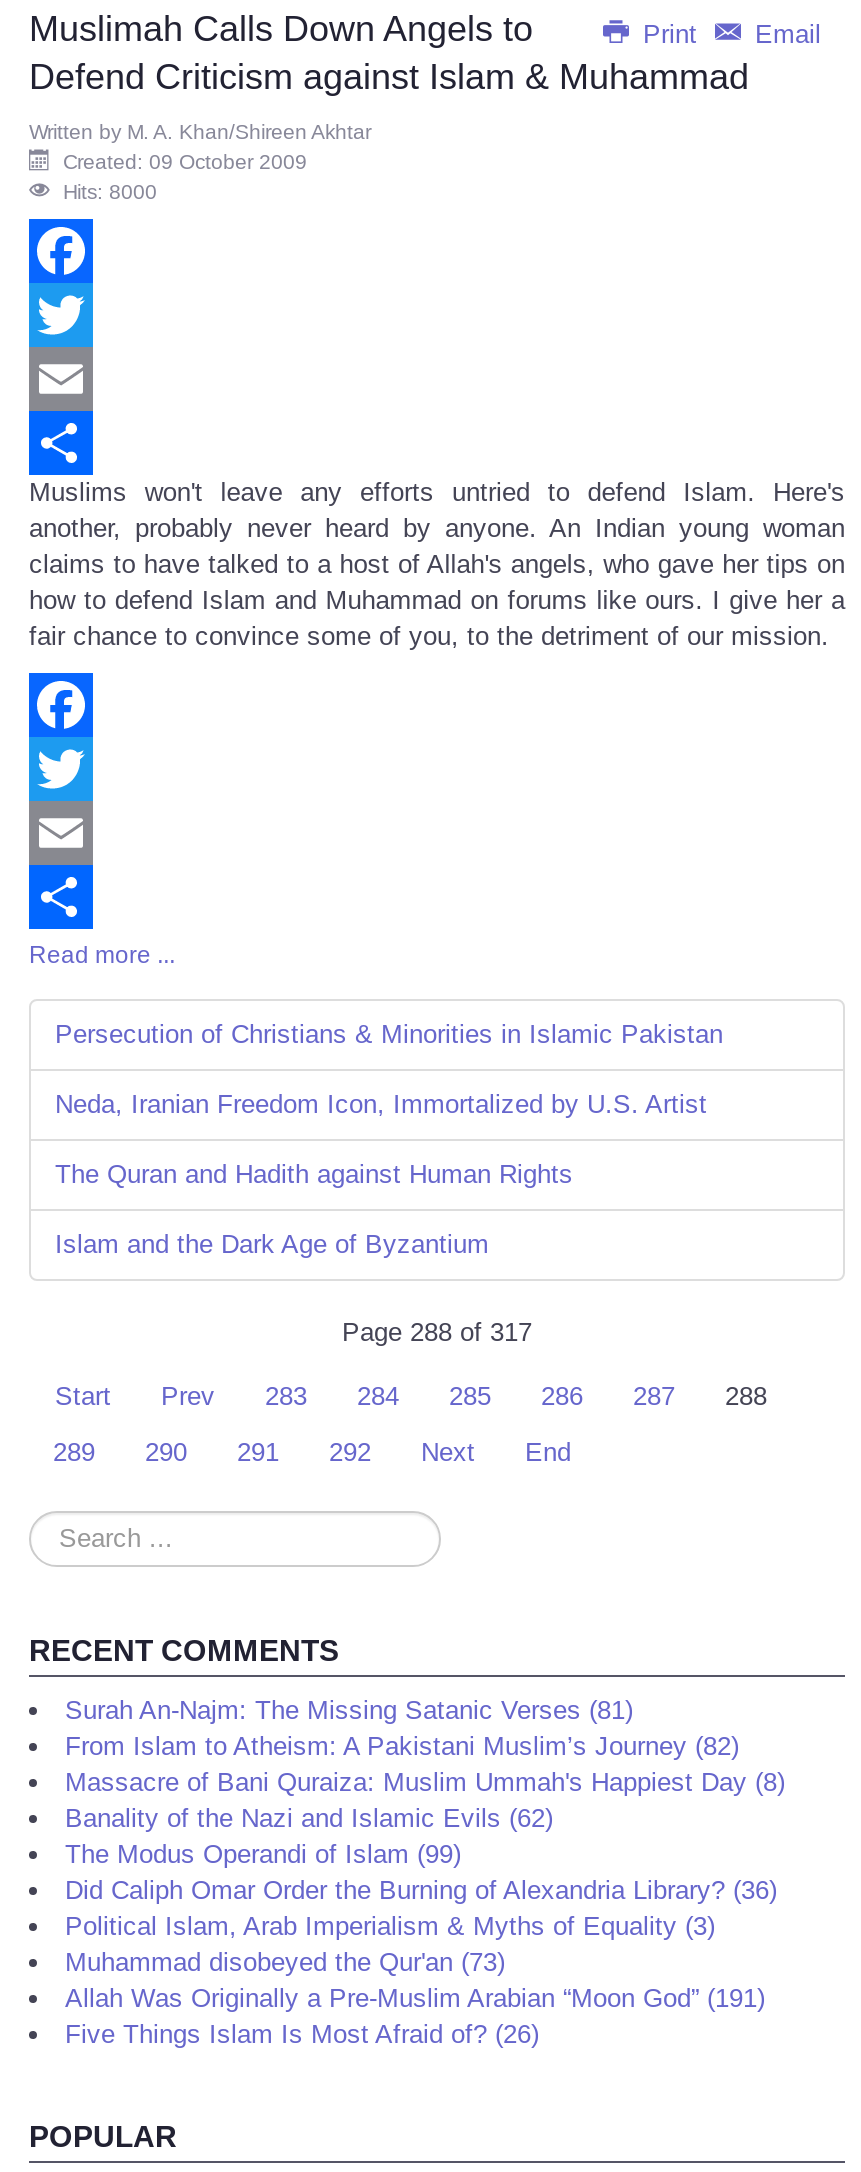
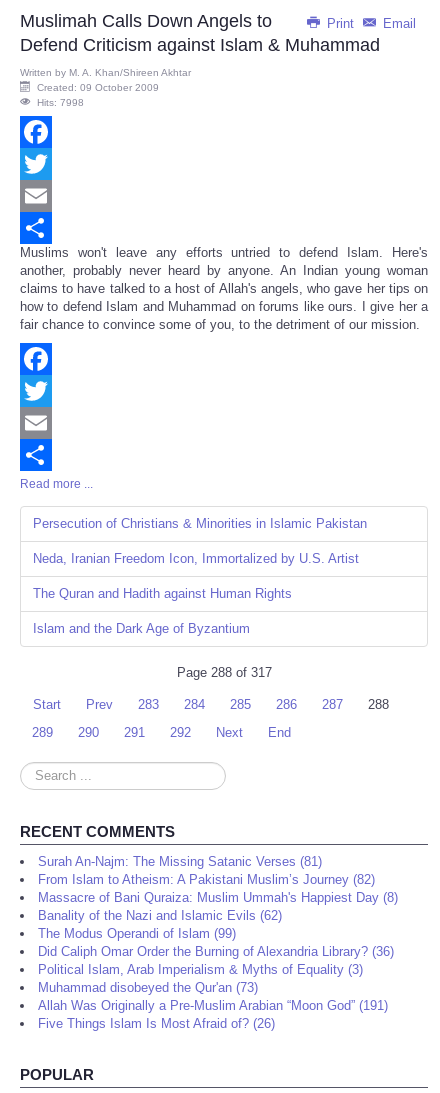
- Hits: 8000
+ Hits: 7998
